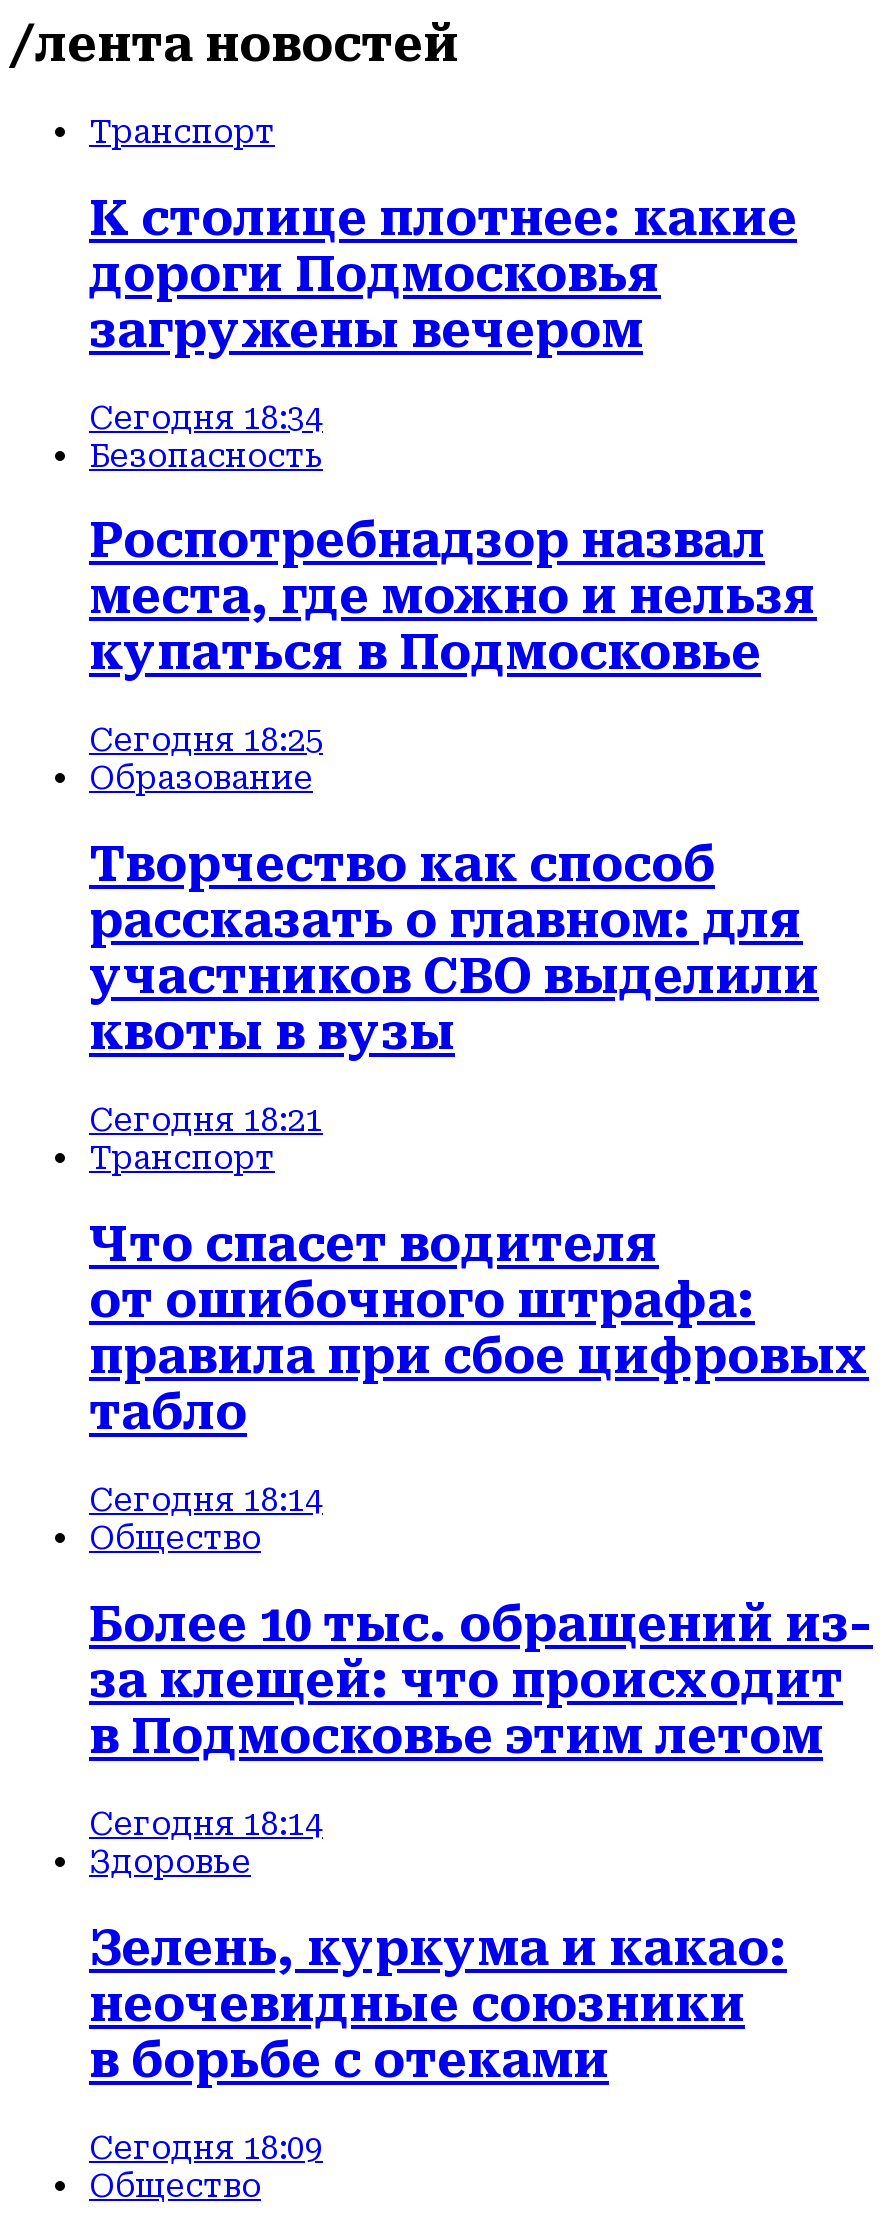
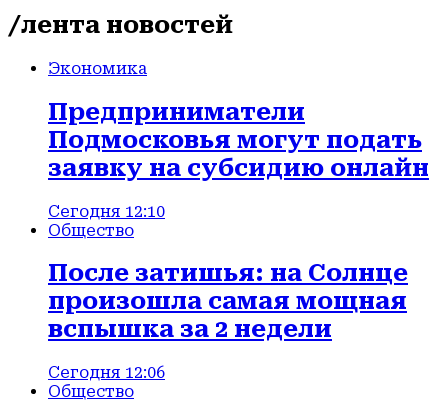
- Транспорт
- К столице плотнее: какие
- дороги Подмосковья
- загружены вечером
- Сегодня 18:34
- Безопасность
- Роспотребнадзор назвал
- места, где можно и нельзя
- купаться в Подмосковье
- Сегодня 18:25
- Образование
- Творчество как способ
- рассказать о главном: для
- участников СВО выделили
- квоты в вузы
- Сегодня 18:21
- Транспорт
- Что спасет водителя
- от ошибочного штрафа:
- правила при сбое цифровых
- табло
- Сегодня 18:14
+ Экономика
+ Предприниматели
+ Подмосковья могут подать
+ заявку на субсидию онлайн
+ Сегодня 12:10

- Более 10 тыс. обращений из-
- за клещей: что происходит
- в Подмосковье этим летом
- Сегодня 18:14
- Здоровье
- Зелень, куркума и какао:
- неочевидные союзники
- в борьбе с отеками
- Сегодня 18:09
+ После затишья: на Солнце
+ произошла самая мощная
+ вспышка за 2 недели
+ Сегодня 12:06
